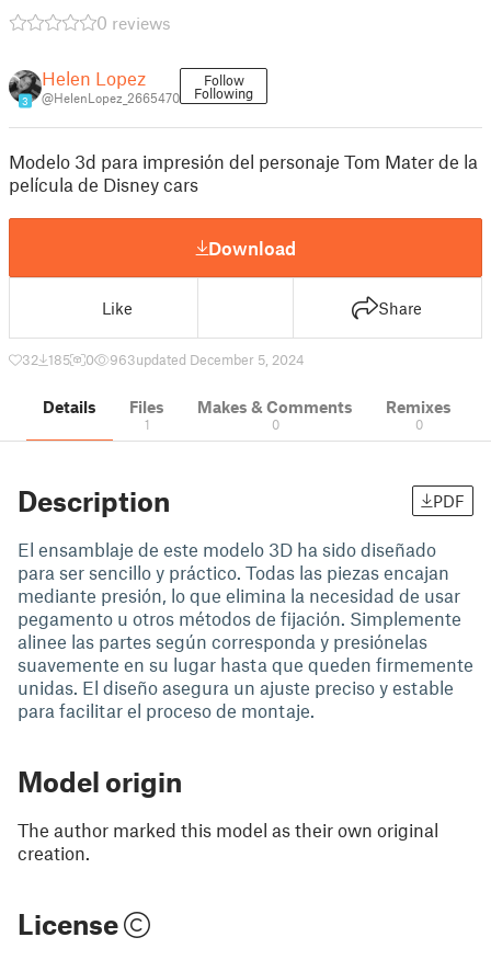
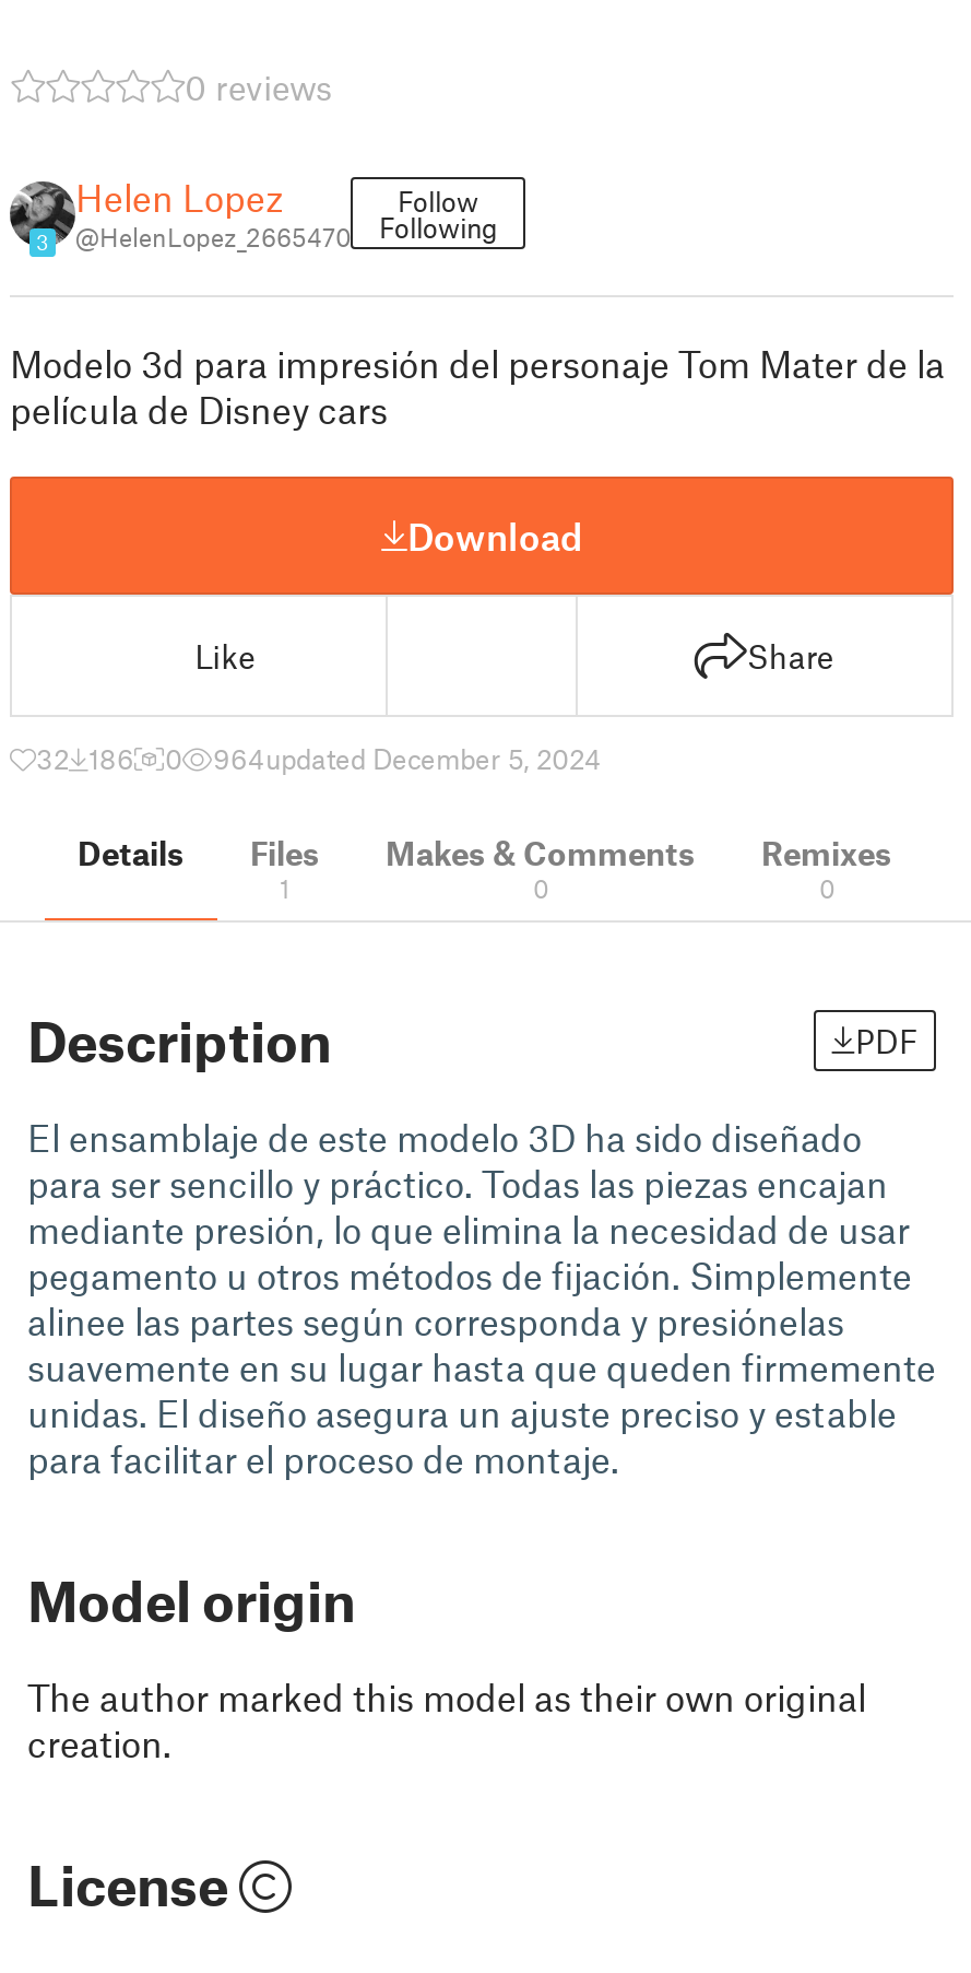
- 32 185
+ 32 186

- 963updated December 5, 2024
+ 964updated December 5, 2024
